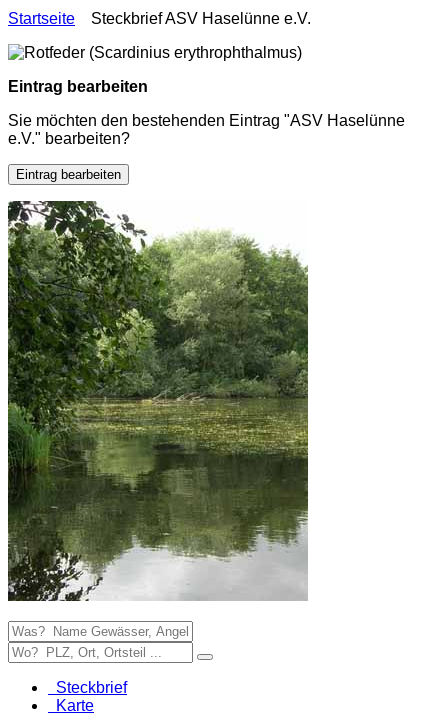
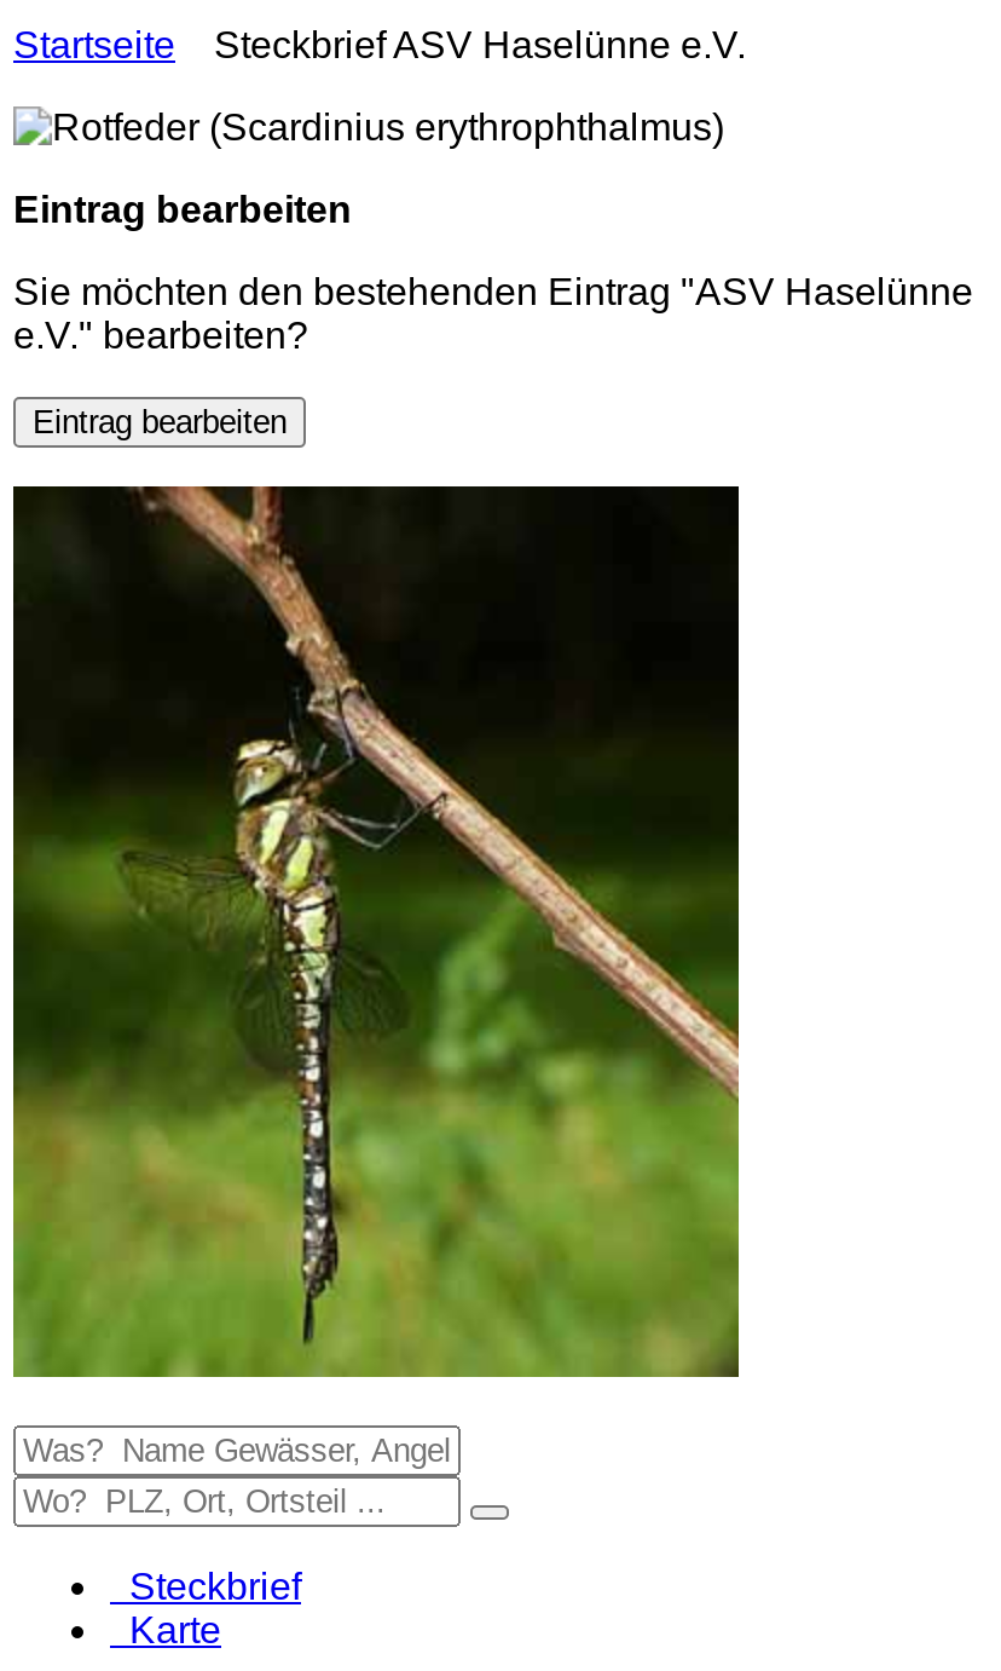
- [image]
+ [image]
